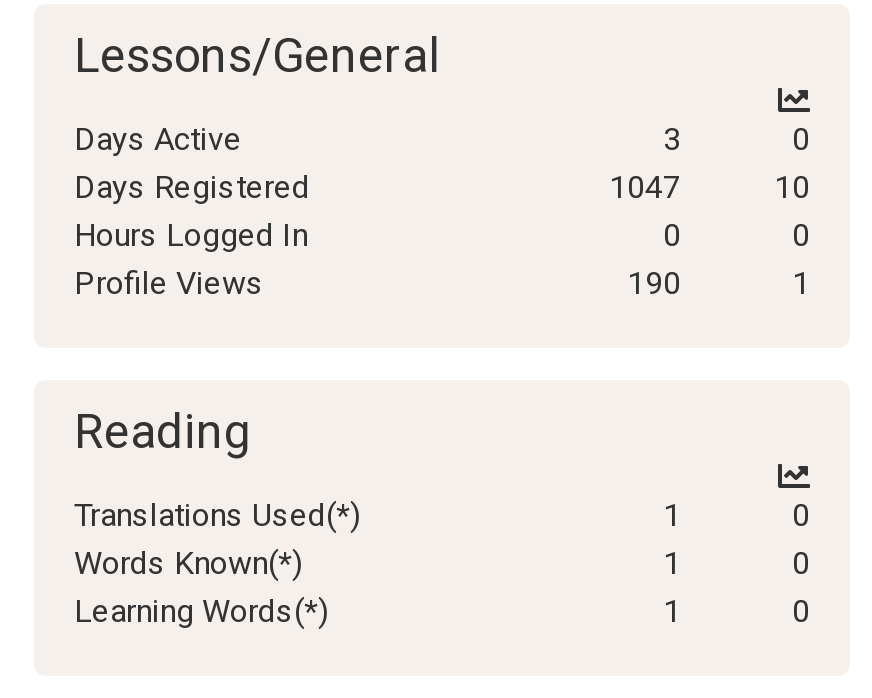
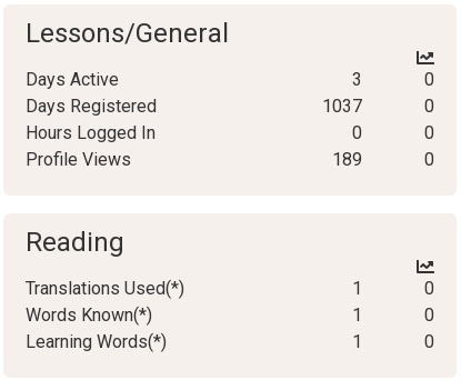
- 1047
+ 1037

- 10
+ 0

- 190
+ 189

- 1
+ 0
